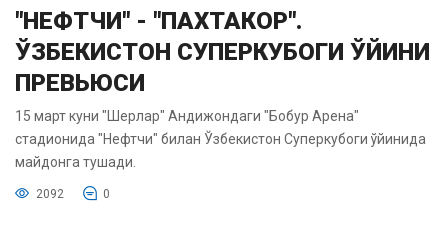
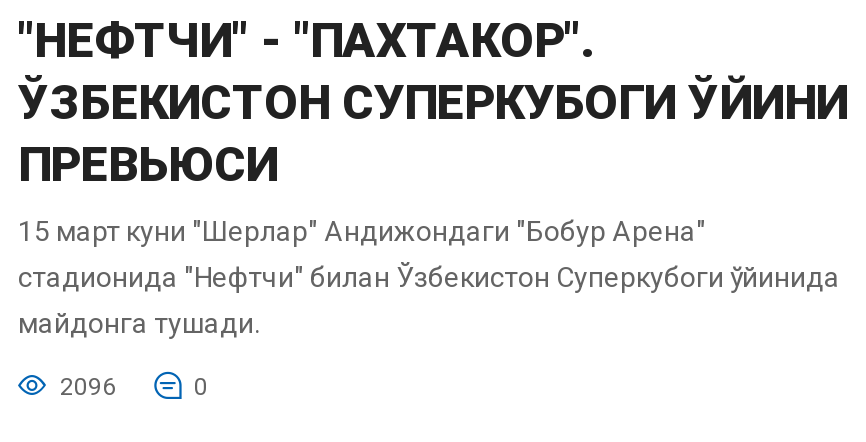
- 2092
+ 2096
